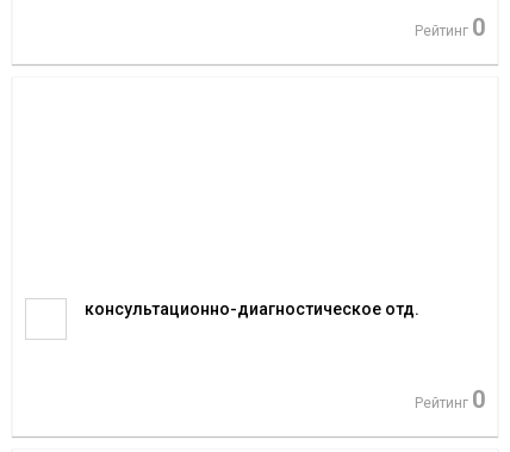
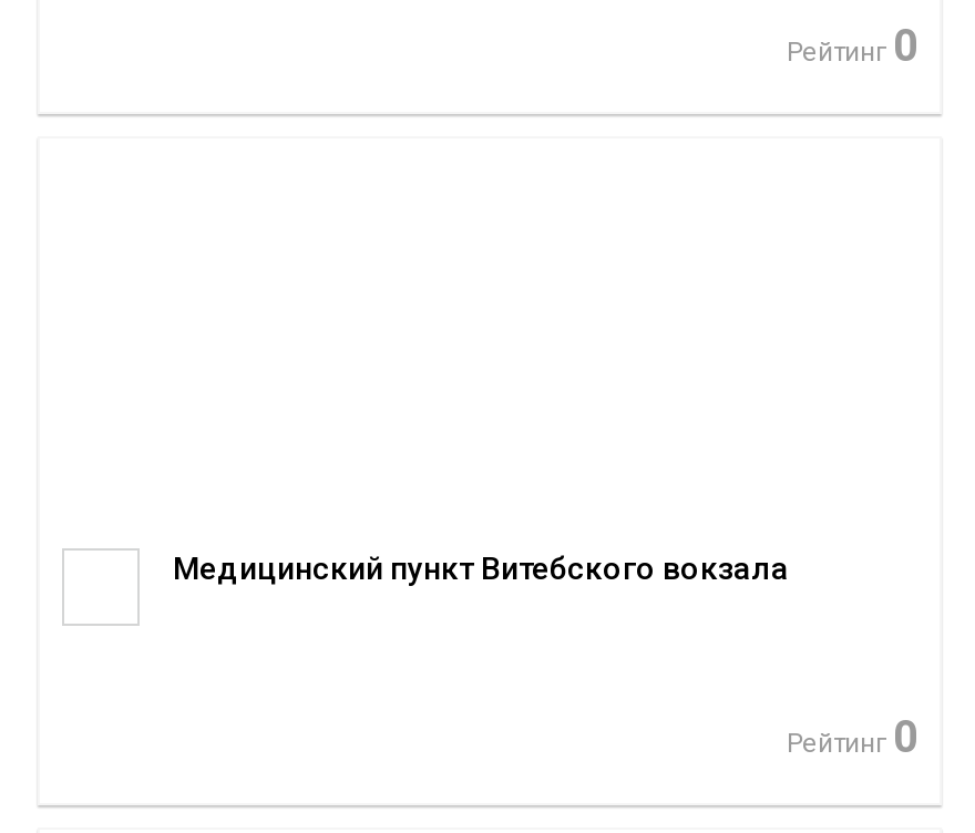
- консультационно-диагностическое отд.
+ Медицинский пункт Витебского вокзала
